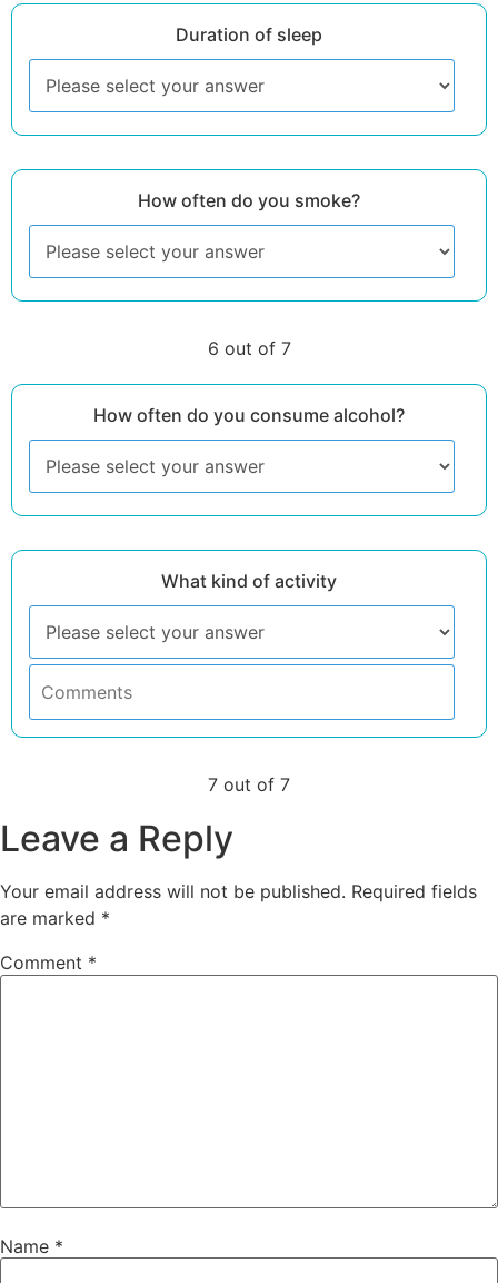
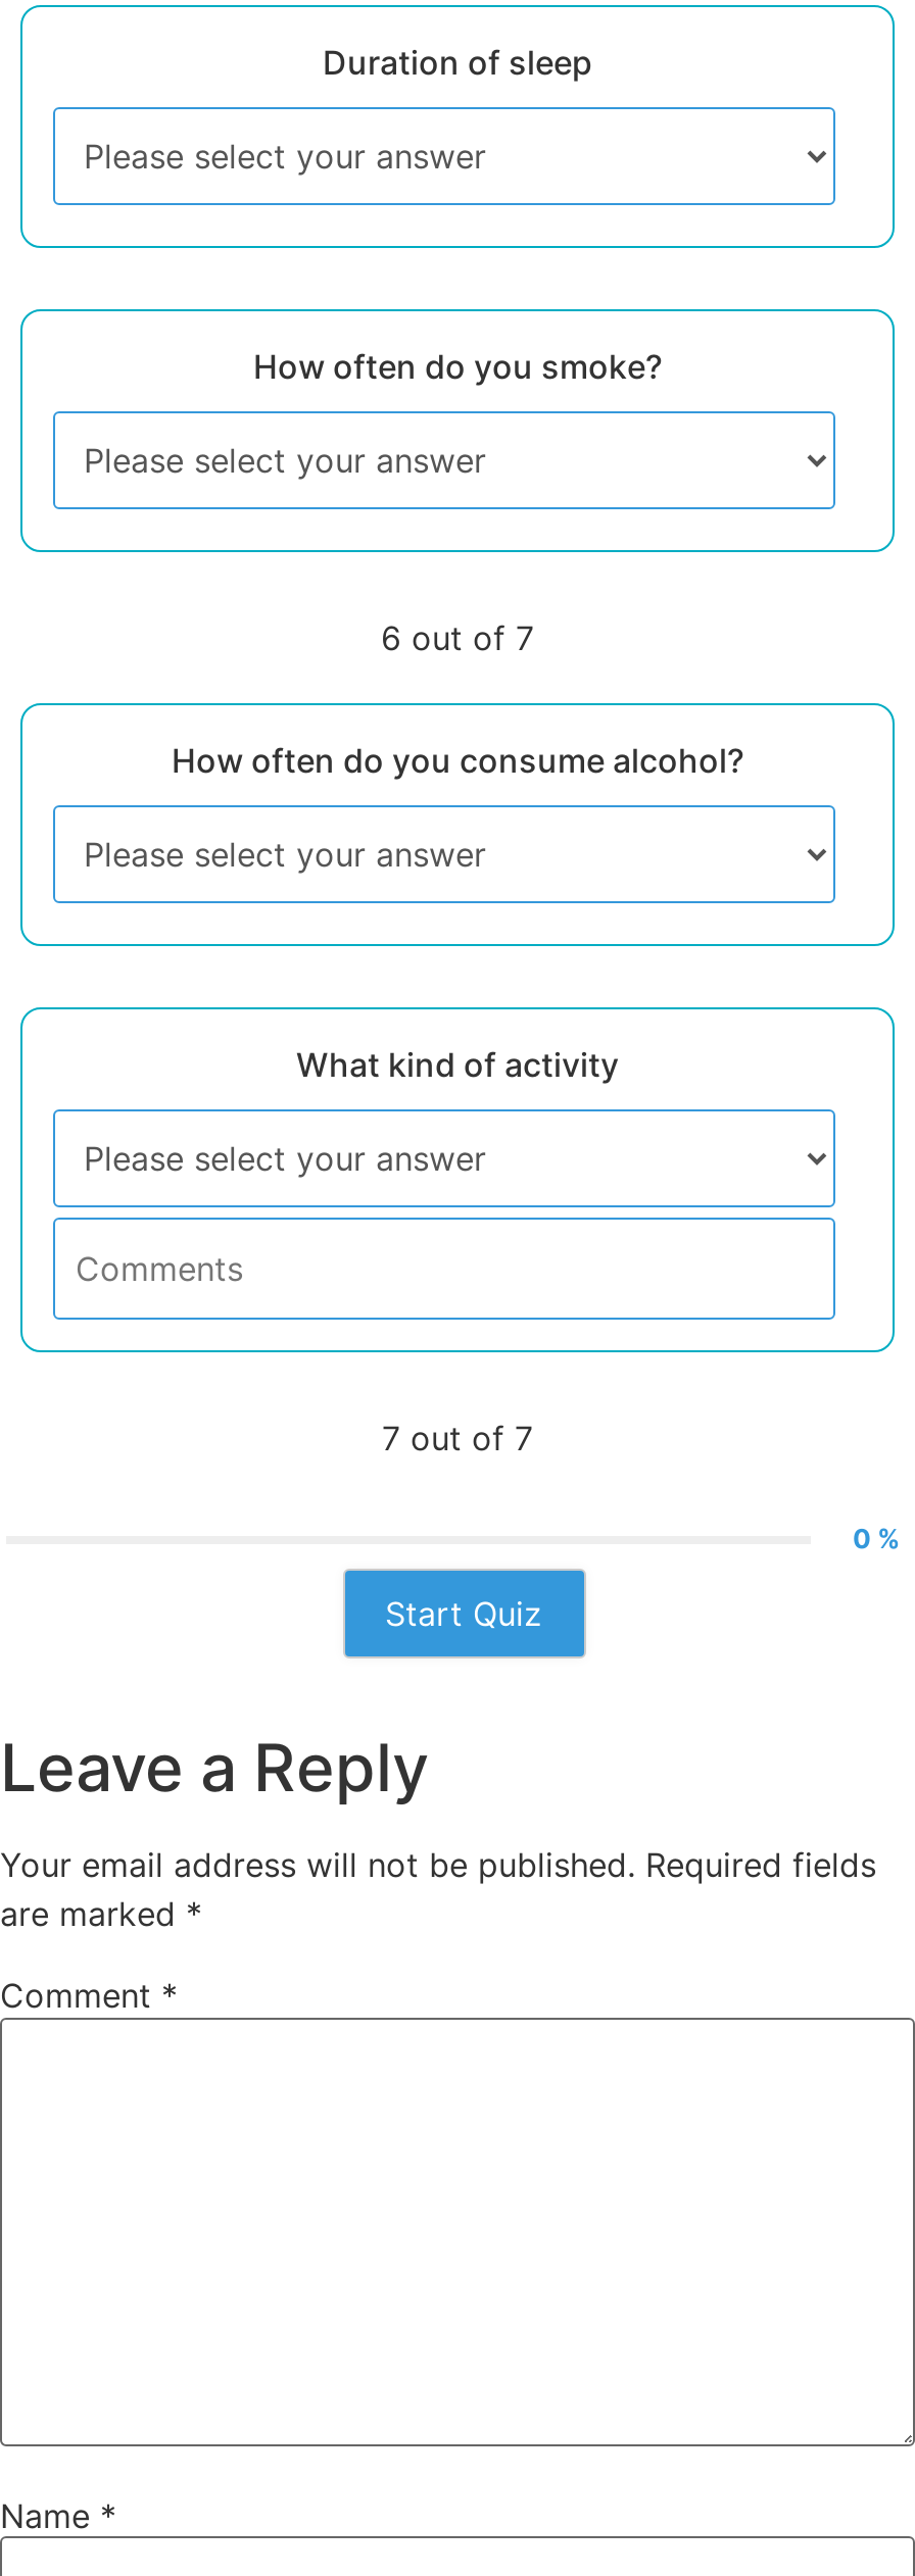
+ 0 %
+ Start Quiz
